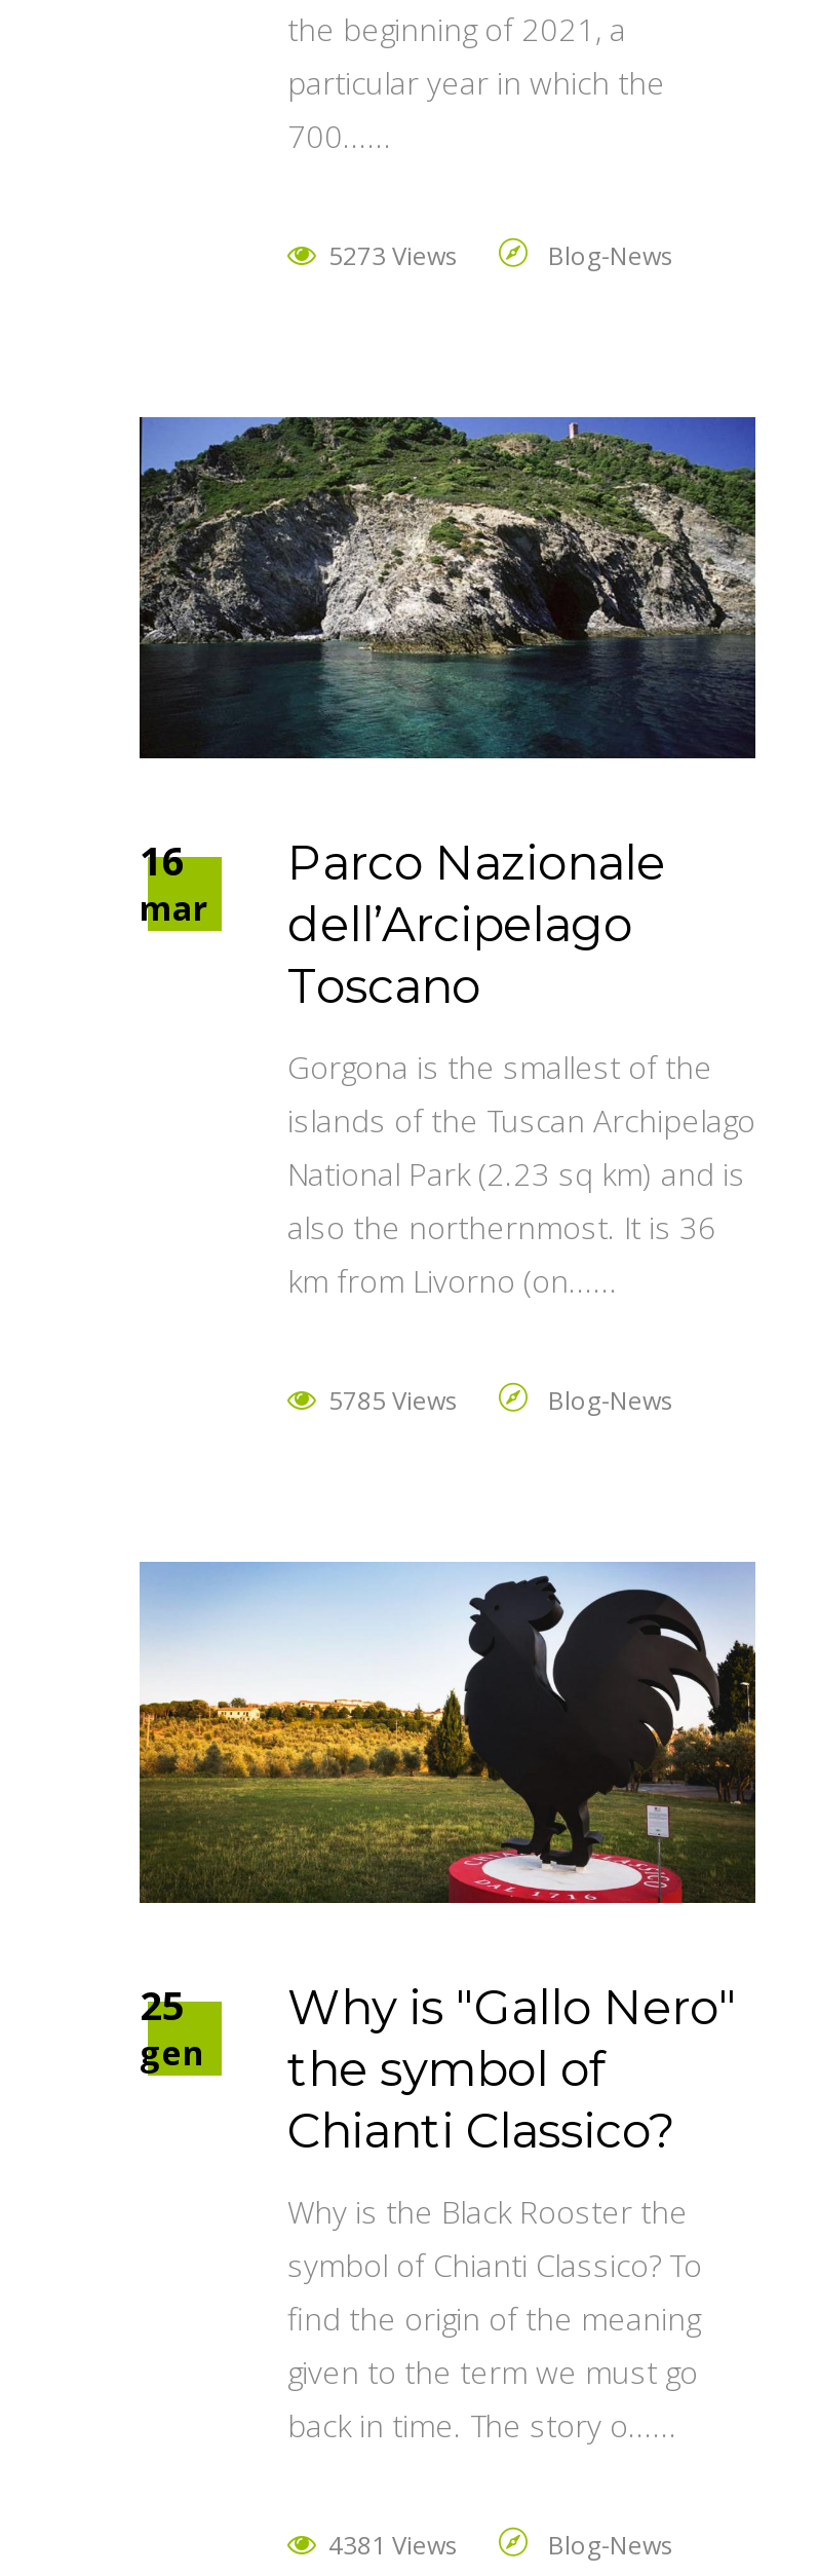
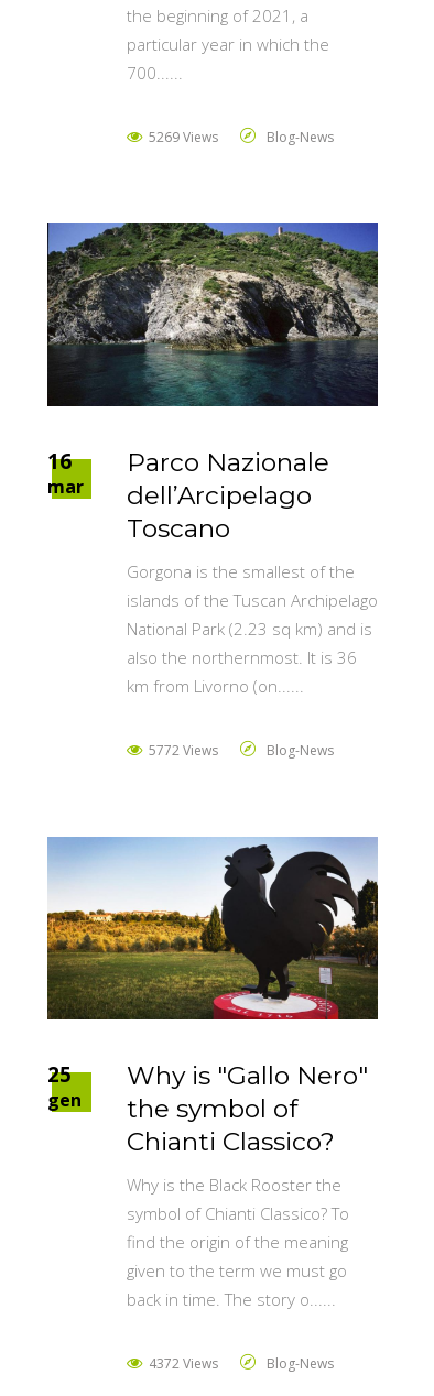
- 5273 Views
+ 5269 Views

- 5785 Views
+ 5772 Views

- 4381 Views
+ 4372 Views
